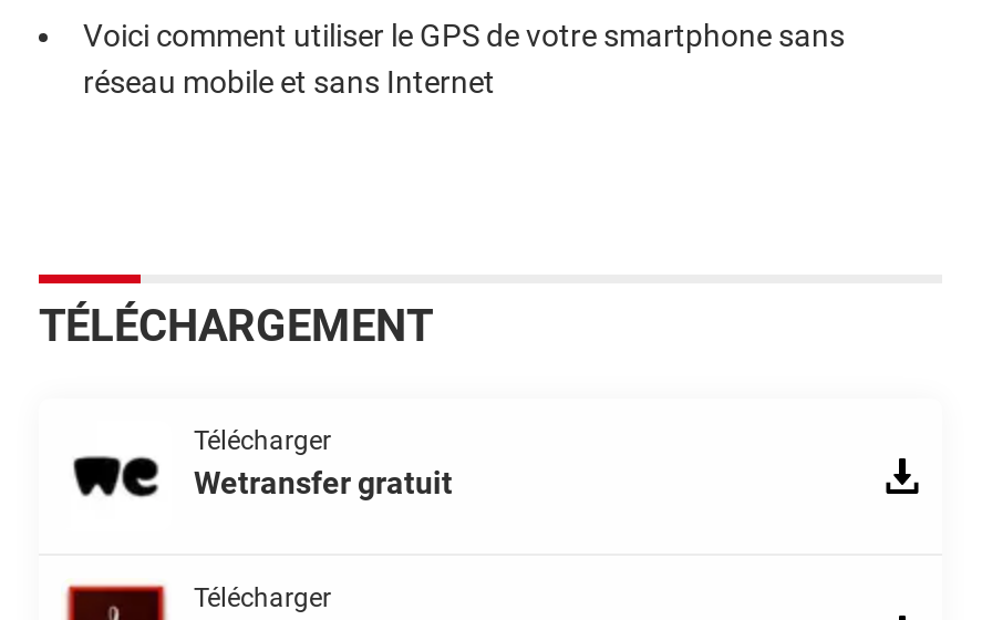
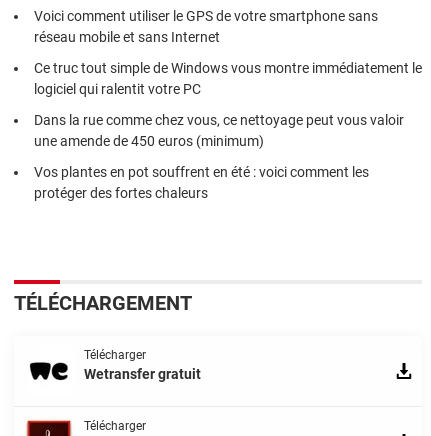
+ Ce truc tout simple de Windows vous montre immédiatement le
+ logiciel qui ralentit votre PC
+ Dans la rue comme chez vous, ce nettoyage peut vous valoir
+ une amende de 450 euros (minimum)
+ Vos plantes en pot souffrent en été : voici comment les
+ protéger des fortes chaleurs
